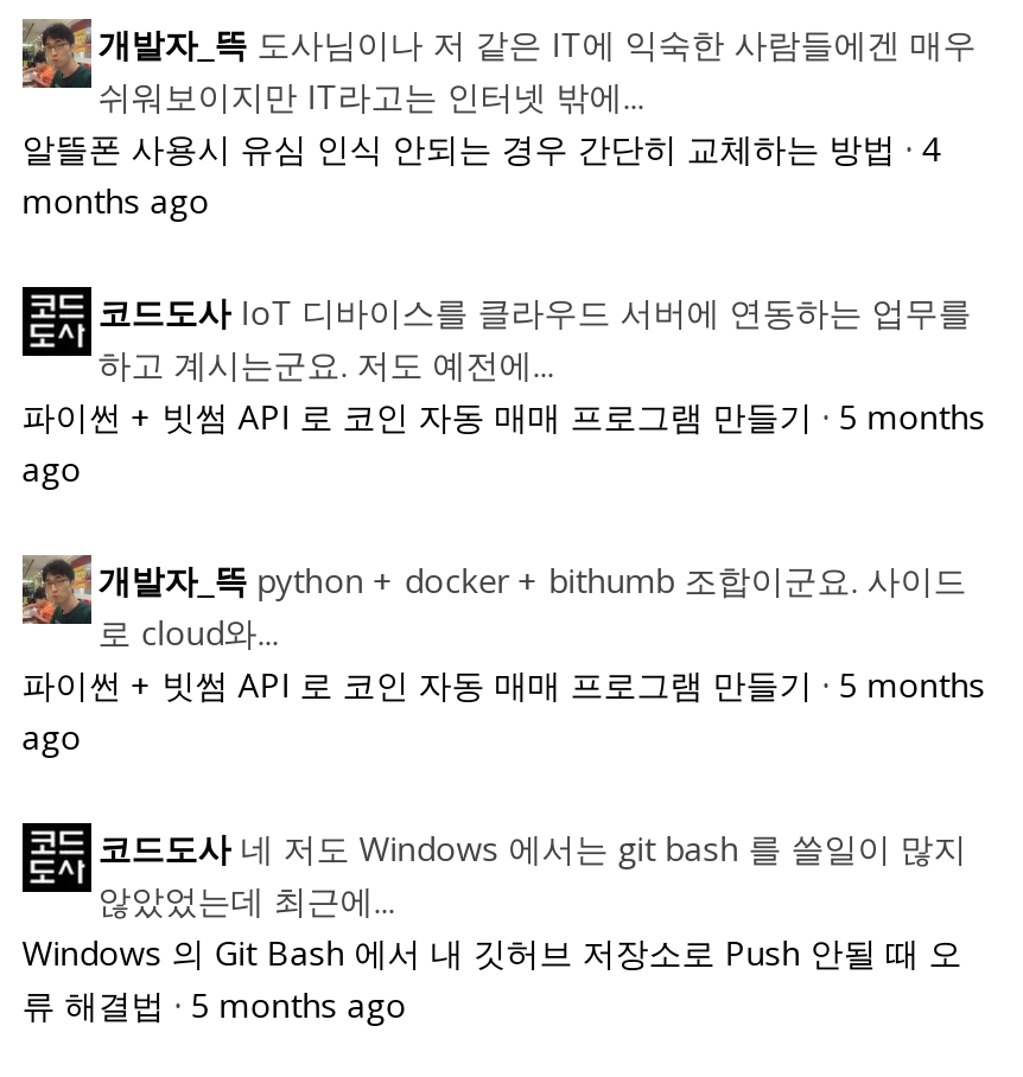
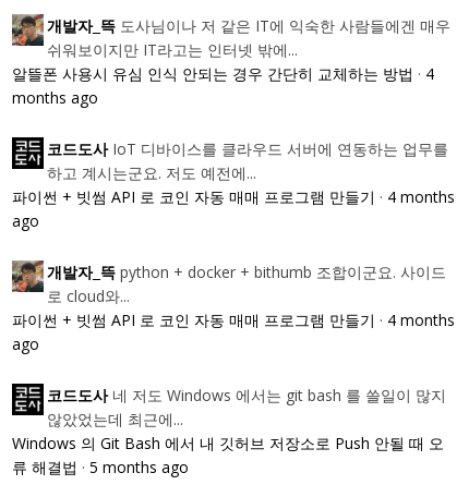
- 파이썬 + 빗썸 API 로 코인 자동 매매 프로그램 만들기 · 5 months
+ 파이썬 + 빗썸 API 로 코인 자동 매매 프로그램 만들기 · 4 months

- 파이썬 + 빗썸 API 로 코인 자동 매매 프로그램 만들기 · 5 months
+ 파이썬 + 빗썸 API 로 코인 자동 매매 프로그램 만들기 · 4 months
